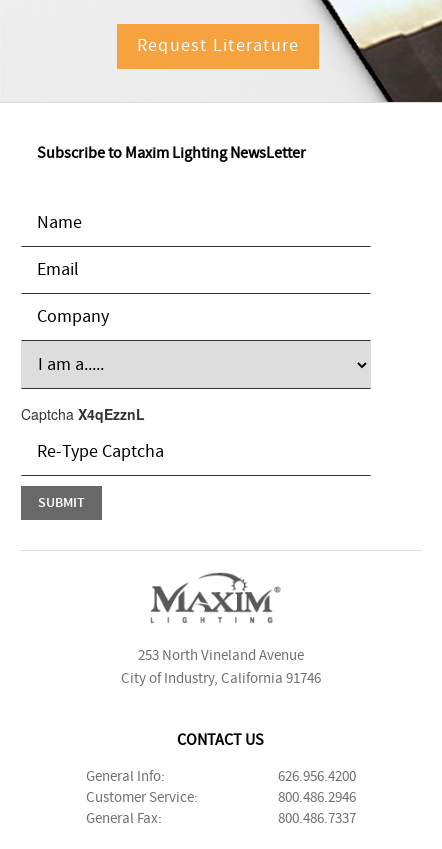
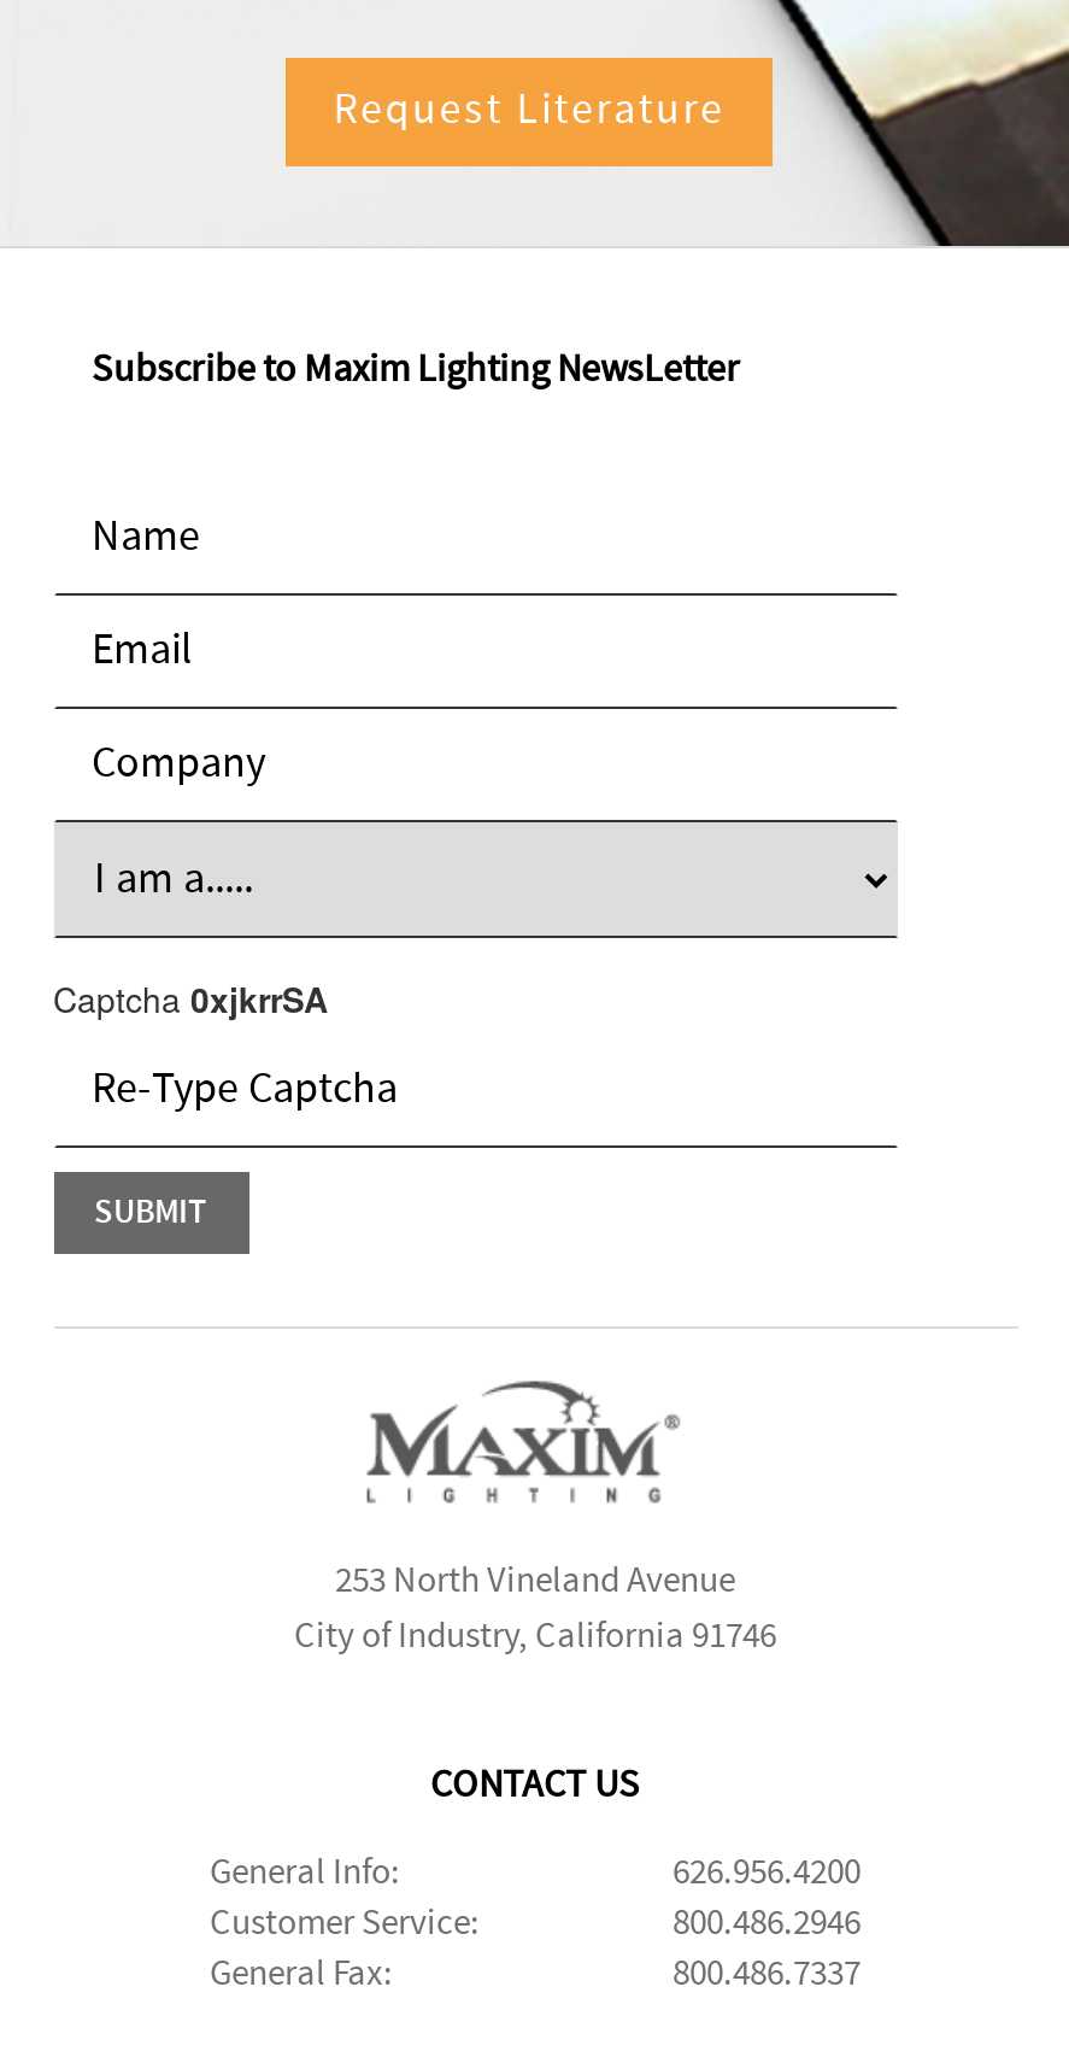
- Captcha X4qEzznL
+ Captcha 0xjkrrSA
